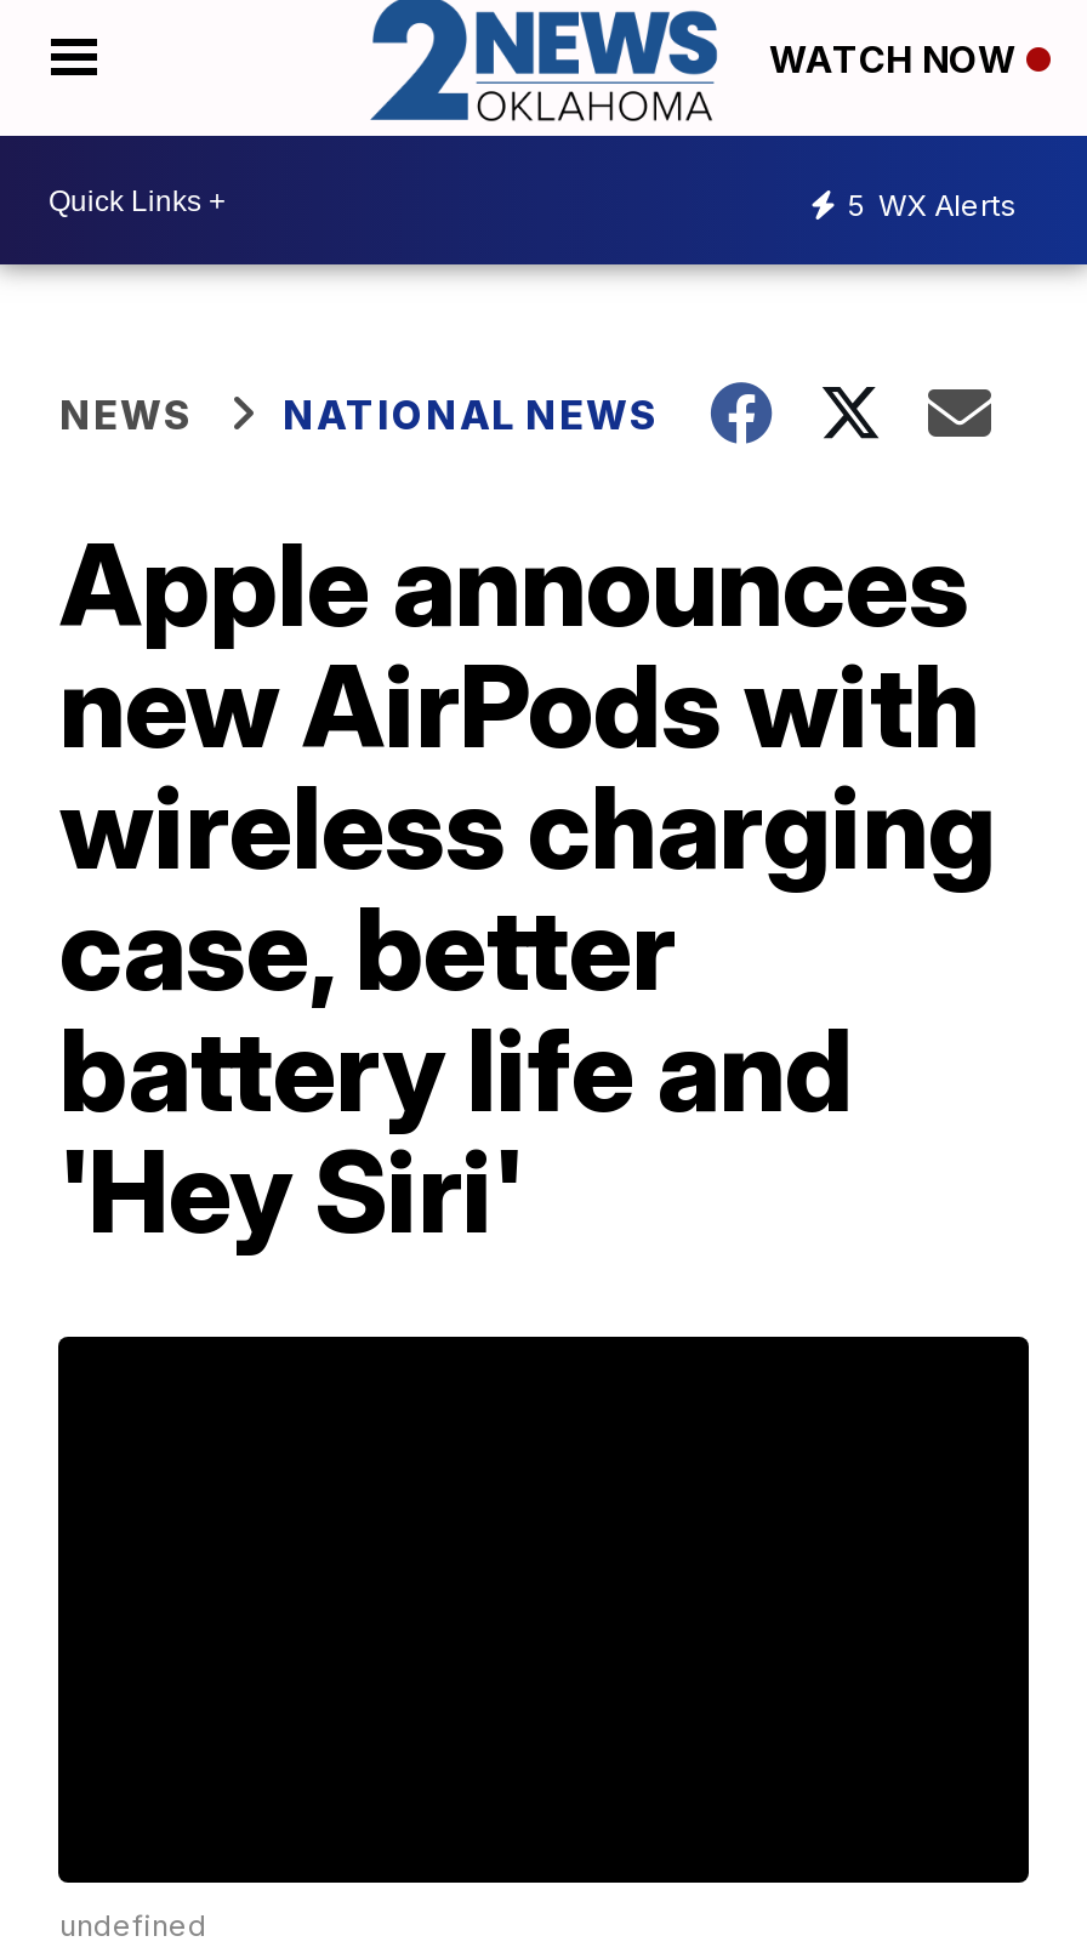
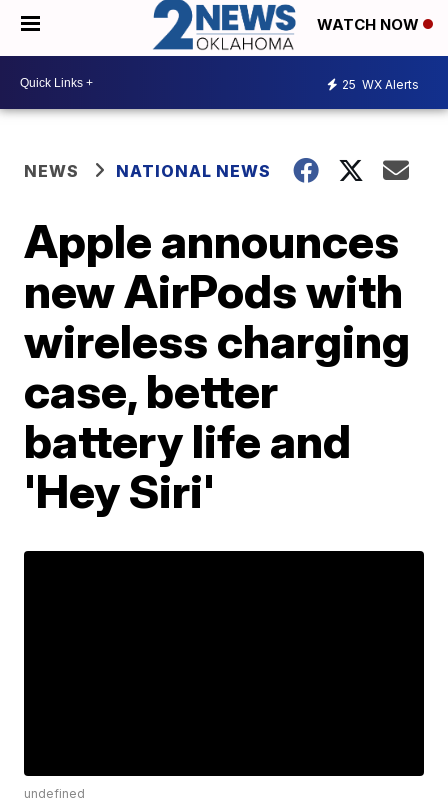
- 5 WX Alerts
+ 25 WX Alerts
